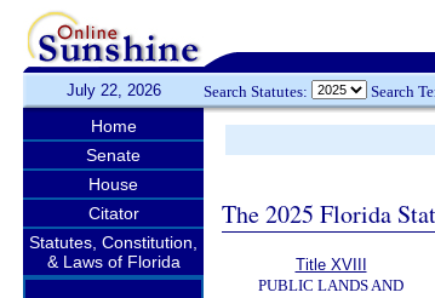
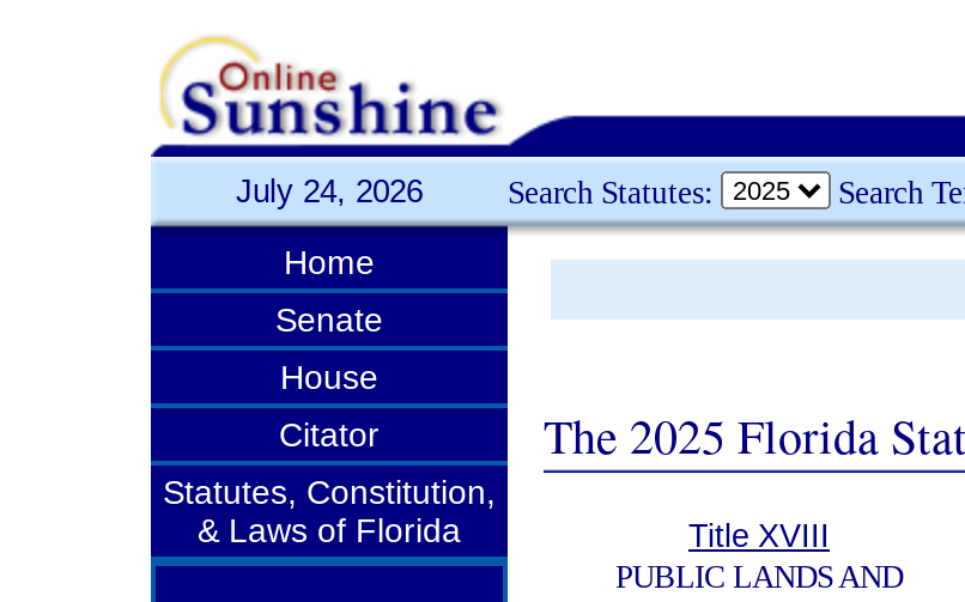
- July 22, 2026
+ July 24, 2026
